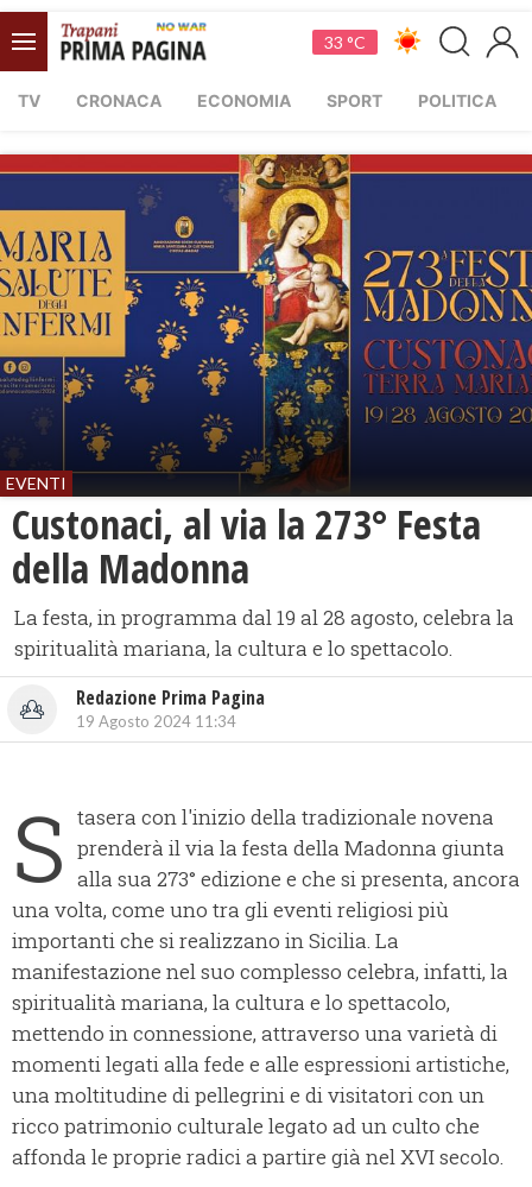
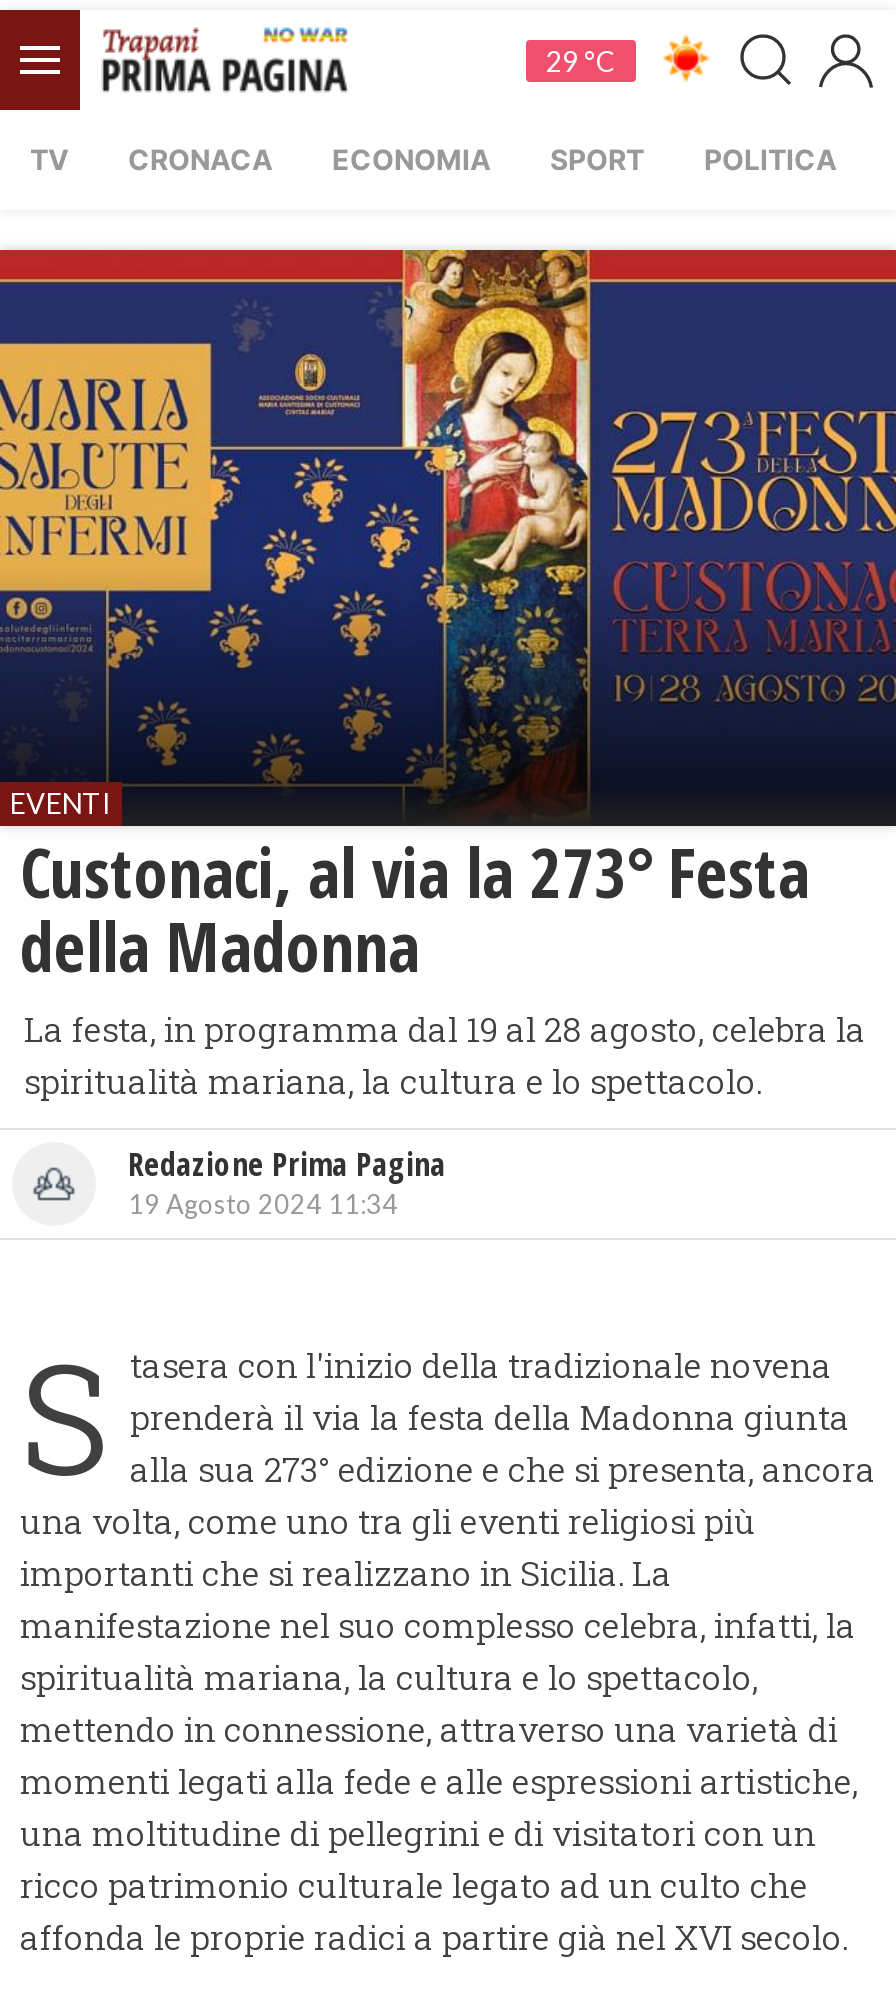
- 33 °C
+ 29 °C
